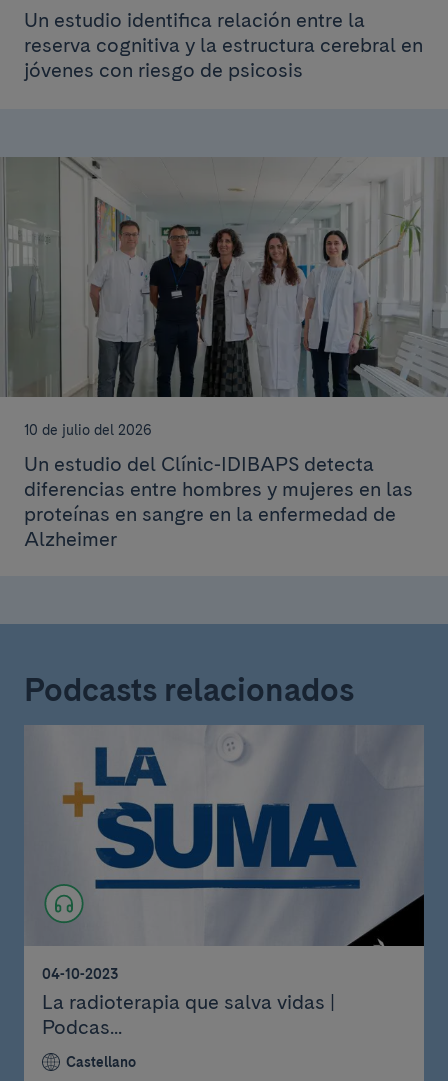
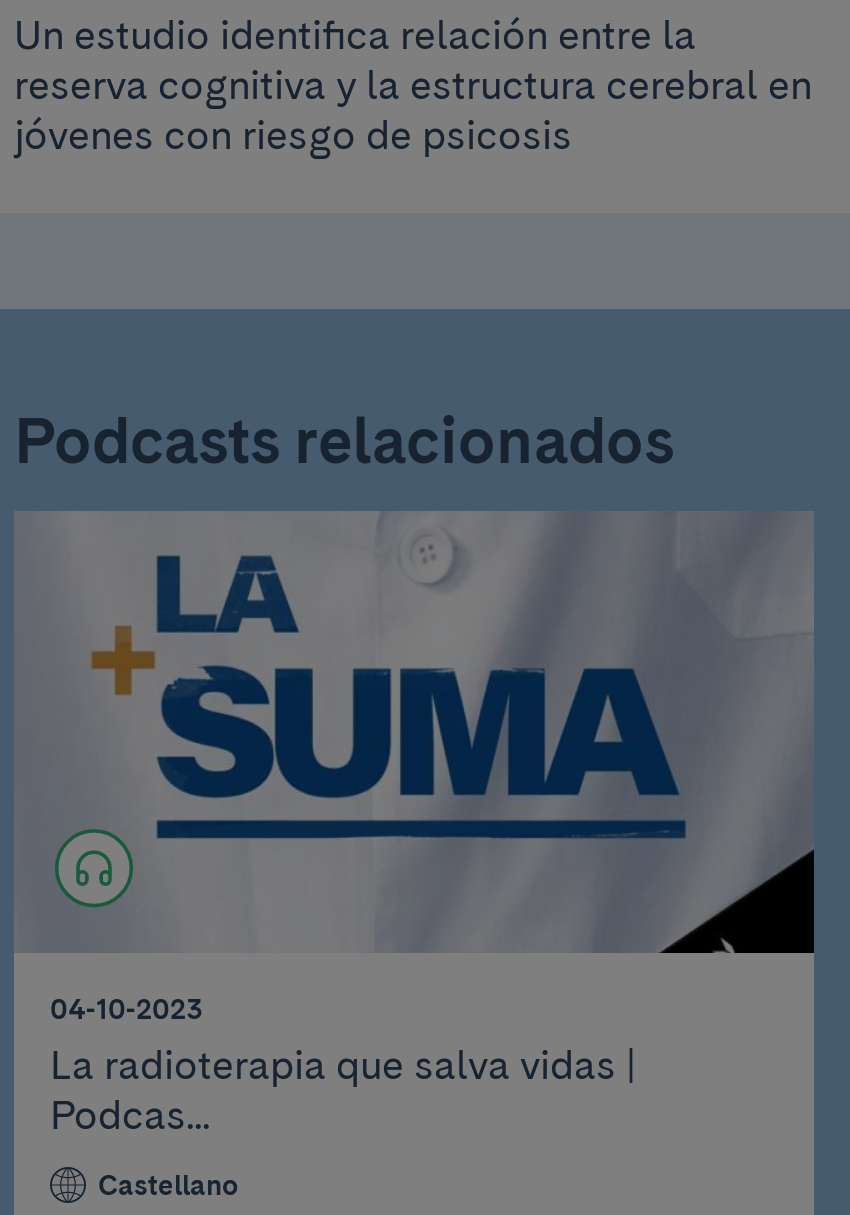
- [image]
- 10 de julio del 2026
- Un estudio del Clínic-IDIBAPS detecta
- diferencias entre hombres y mujeres en las
- proteínas en sangre en la enfermedad de
- Alzheimer
